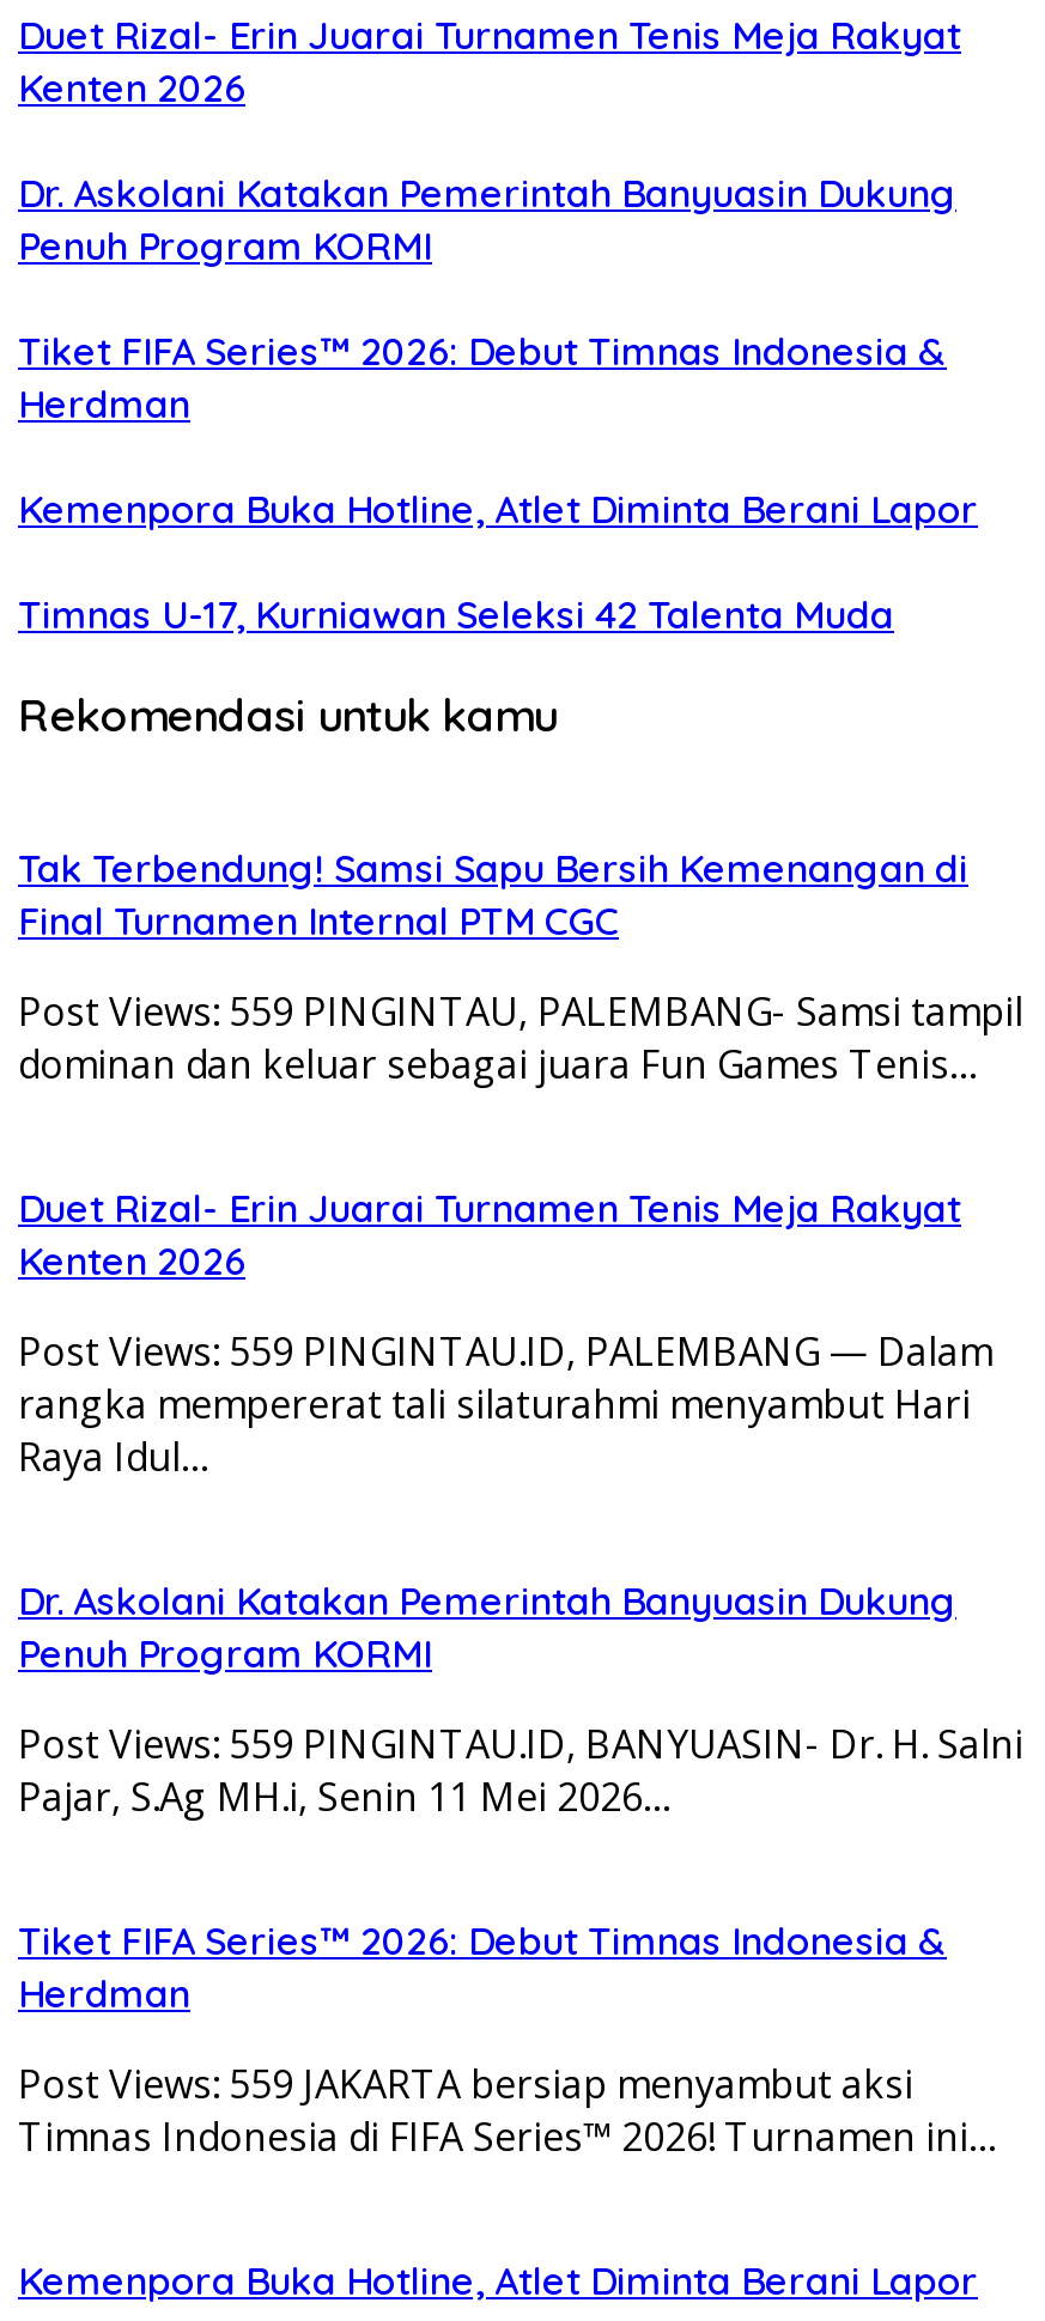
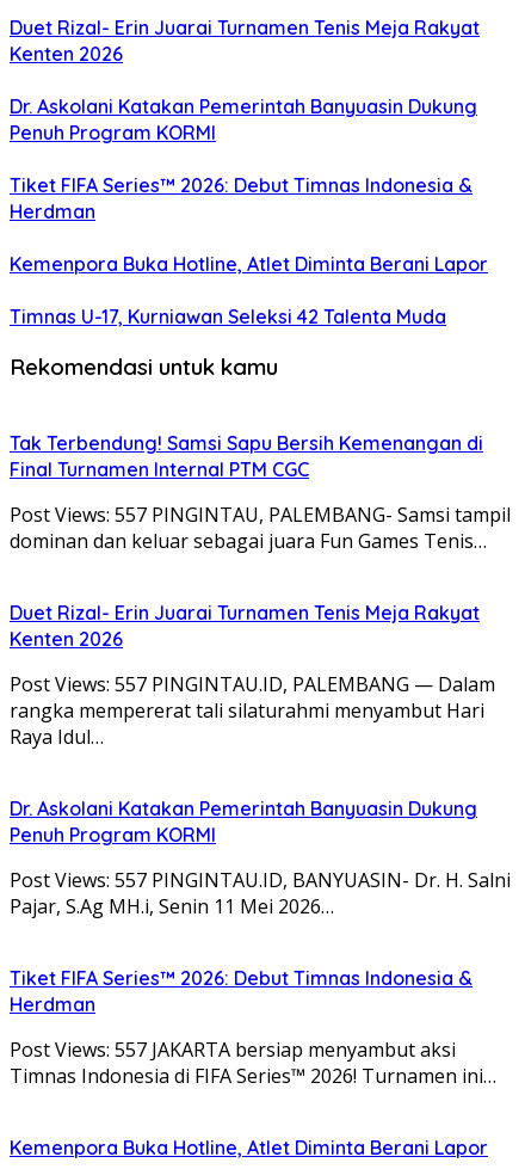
- Post Views: 559 PINGINTAU, PALEMBANG- Samsi tampil
+ Post Views: 557 PINGINTAU, PALEMBANG- Samsi tampil

- Post Views: 559 PINGINTAU.ID, PALEMBANG — Dalam
+ Post Views: 557 PINGINTAU.ID, PALEMBANG — Dalam

- Post Views: 559 PINGINTAU.ID, BANYUASIN- Dr. H. Salni
+ Post Views: 557 PINGINTAU.ID, BANYUASIN- Dr. H. Salni

- Post Views: 559 JAKARTA bersiap menyambut aksi
+ Post Views: 557 JAKARTA bersiap menyambut aksi
